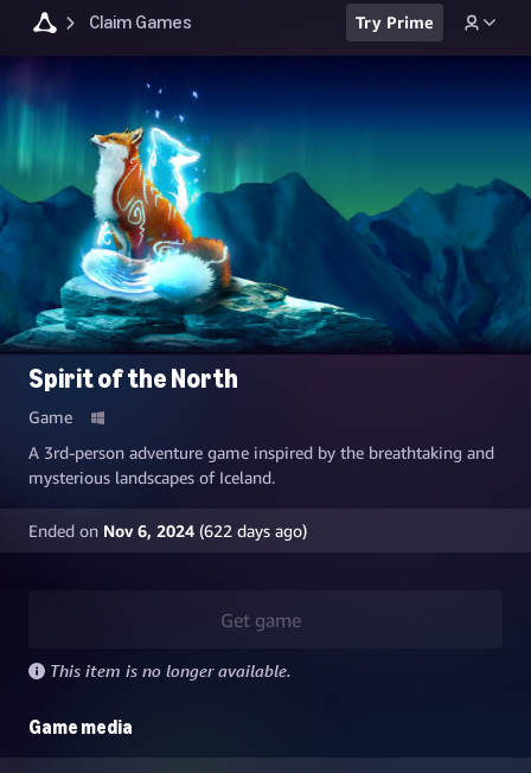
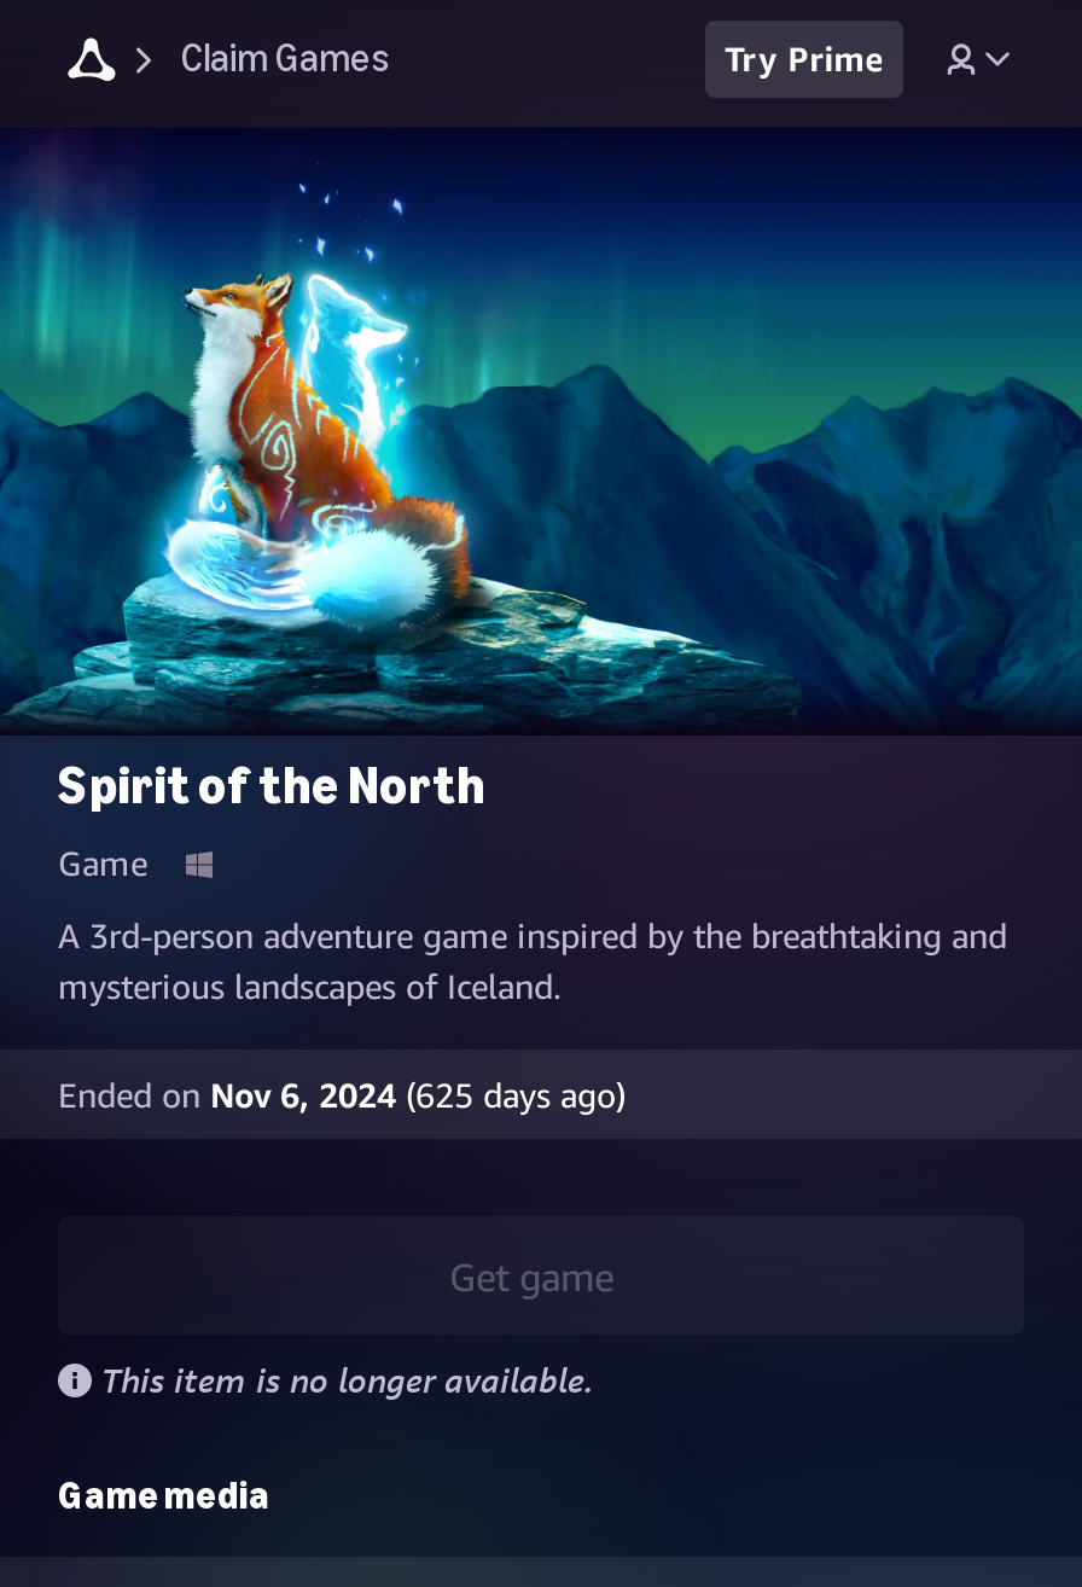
- Ended on Nov 6, 2024 (622 days ago)
+ Ended on Nov 6, 2024 (625 days ago)
